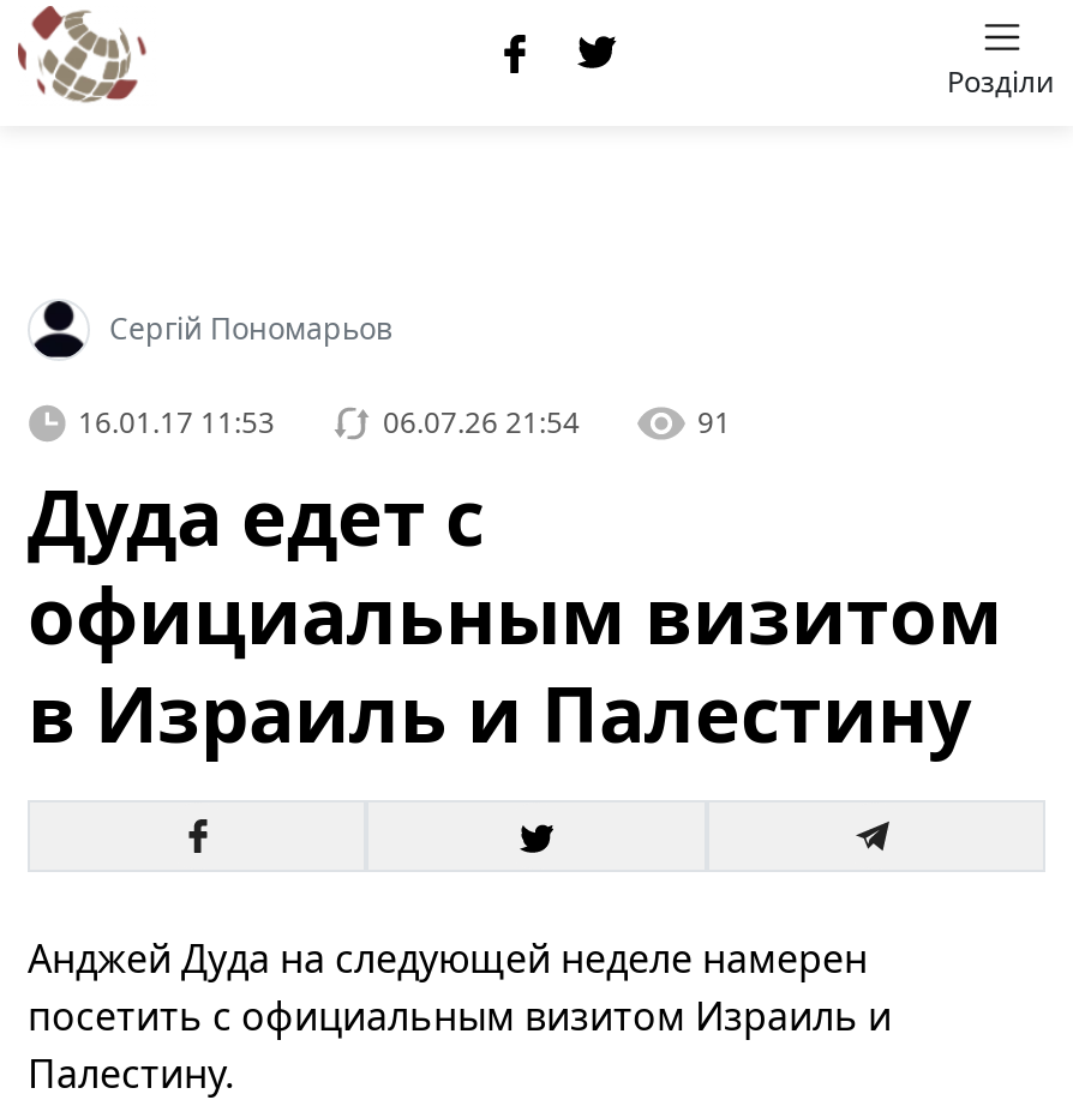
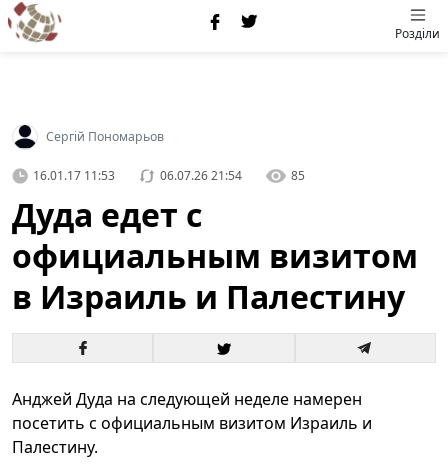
- 91
+ 85
